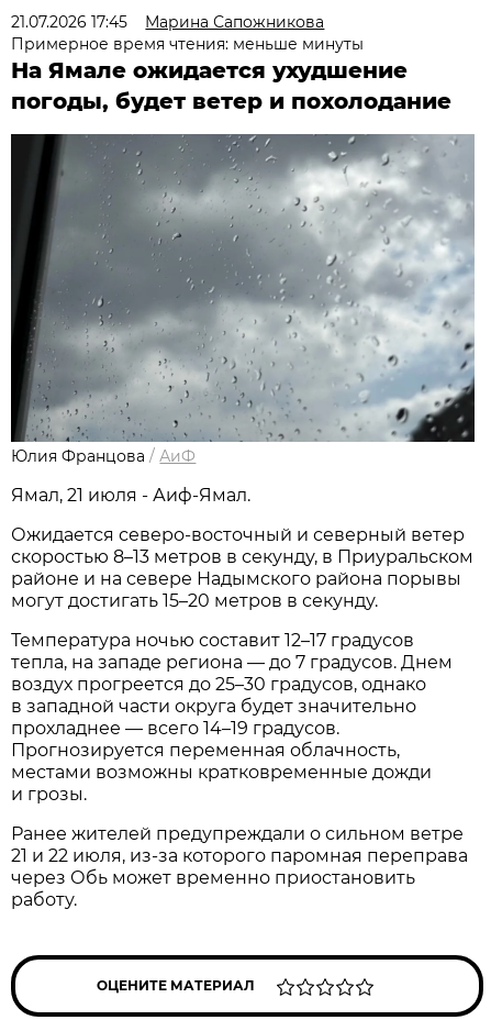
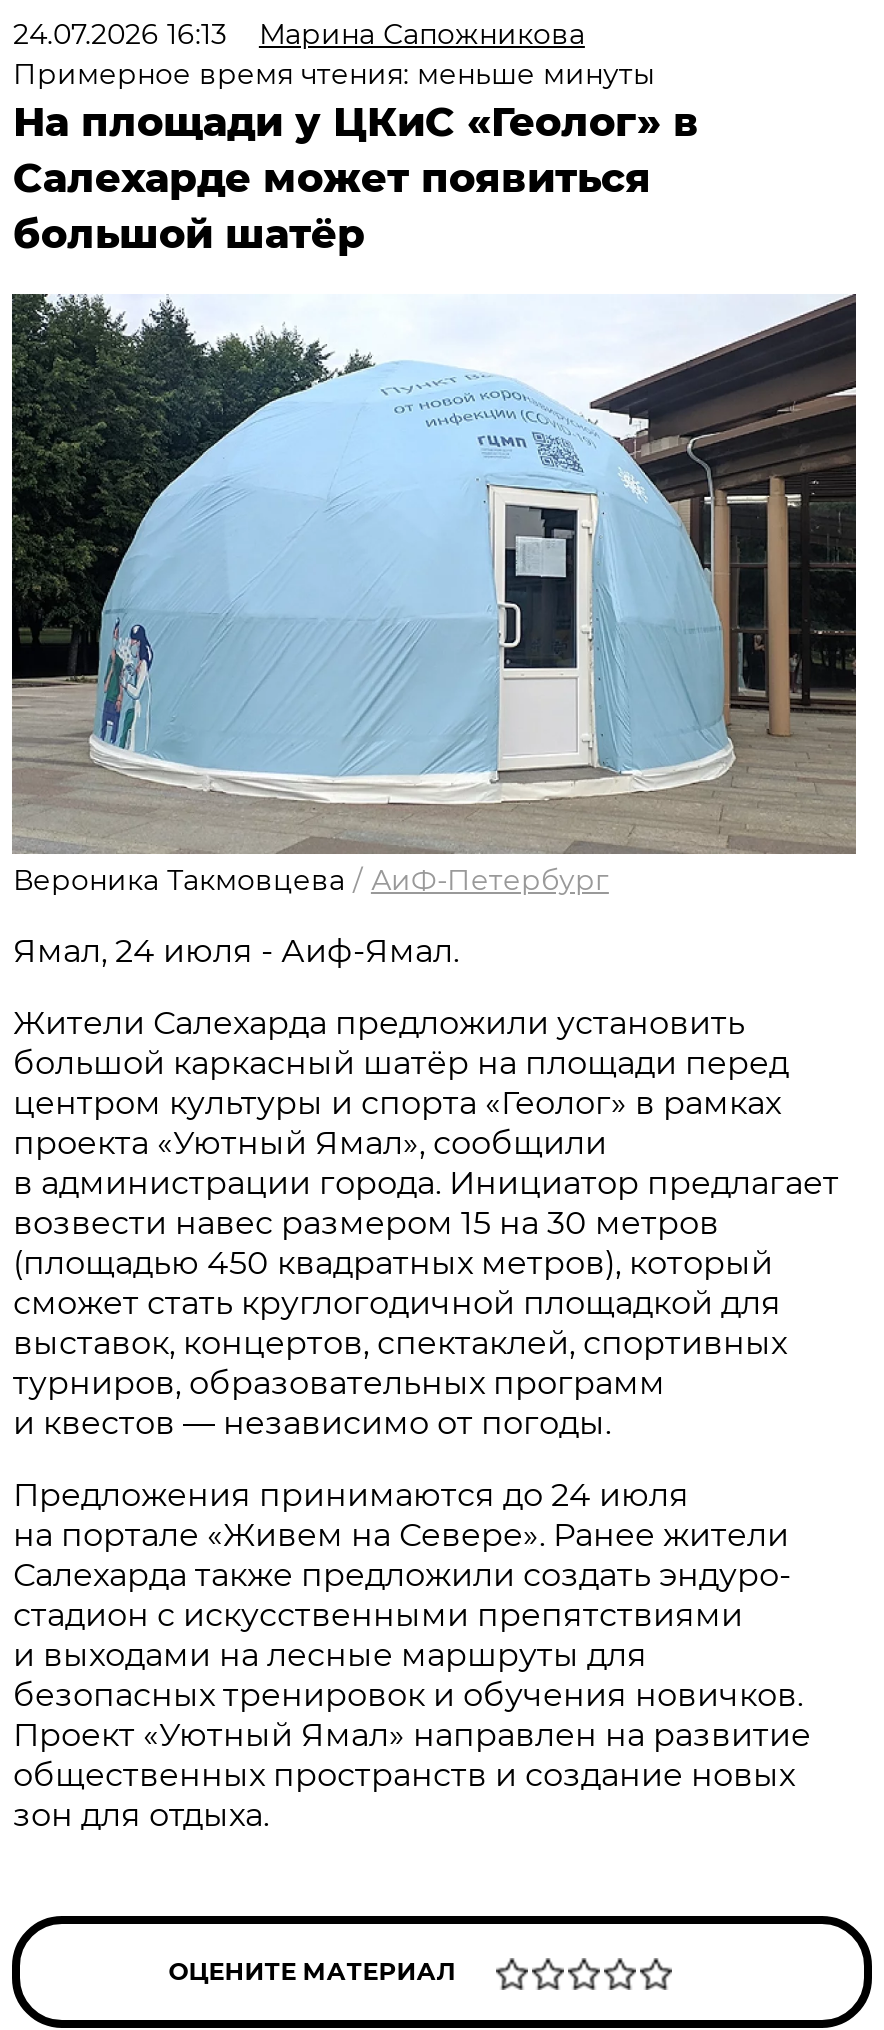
- 21.07.2026 17:45 Марина Сапожникова
+ 24.07.2026 16:13 Марина Сапожникова

- На Ямале ожидается ухудшение
- погоды, будет ветер и похолодание
+ На площади у ЦКиС «Геолог» в
+ Салехарде может появиться
+ большой шатёр

- [image]
- Юлия Францова / АиФ
- Ямал, 21 июля - Аиф-Ямал.
- Ожидается северо-восточный и северный ветер
- скоростью 8–13 метров в секунду, в Приуральском
- районе и на севере Надымского района порывы
- могут достигать 15–20 метров в секунду.
- Температура ночью составит 12–17 градусов
- тепла, на западе региона — до 7 градусов. Днем
- воздух прогреется до 25–30 градусов, однако
- в западной части округа будет значительно
- прохладнее — всего 14–19 градусов.
- Прогнозируется переменная облачность,
- местами возможны кратковременные дожди
- и грозы.
- Ранее жителей предупреждали о сильном ветре
- 21 и 22 июля, из-за которого паромная переправа
- через Обь может временно приостановить
- работу.
+ [image]
+ Вероника Такмовцева / АиФ-Петербург
+ Ямал, 24 июля - Аиф-Ямал.
+ Жители Салехарда предложили установить
+ большой каркасный шатёр на площади перед
+ центром культуры и спорта «Геолог» в рамках
+ проекта «Уютный Ямал», сообщили
+ в администрации города. Инициатор предлагает
+ возвести навес размером 15 на 30 метров
+ (площадью 450 квадратных метров), который
+ сможет стать круглогодичной площадкой для
+ выставок, концертов, спектаклей, спортивных
+ турниров, образовательных программ
+ и квестов — независимо от погоды.
+ Предложения принимаются до 24 июля
+ на портале «Живем на Севере». Ранее жители
+ Салехарда также предложили создать эндуро-
+ стадион с искусственными препятствиями
+ и выходами на лесные маршруты для
+ безопасных тренировок и обучения новичков.
+ Проект «Уютный Ямал» направлен на развитие
+ общественных пространств и создание новых
+ зон для отдыха.
